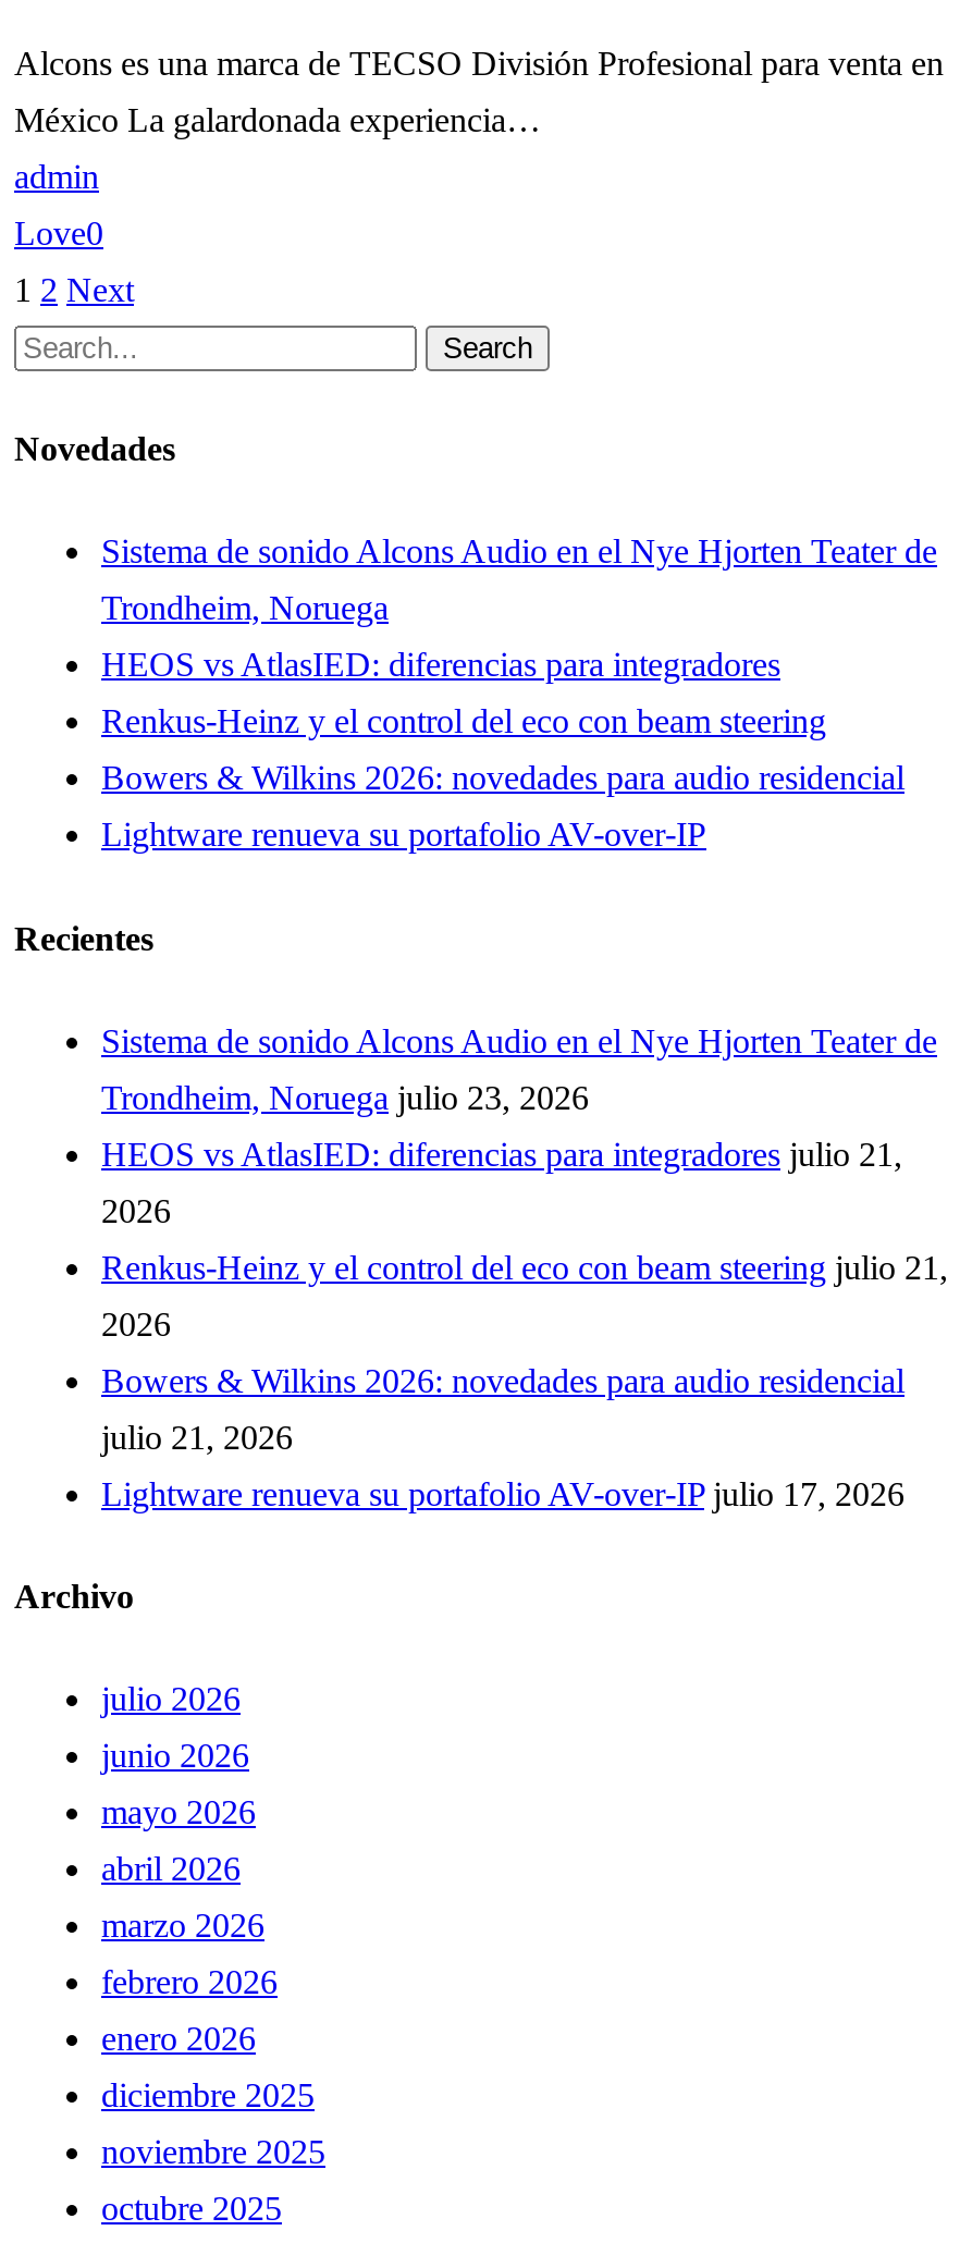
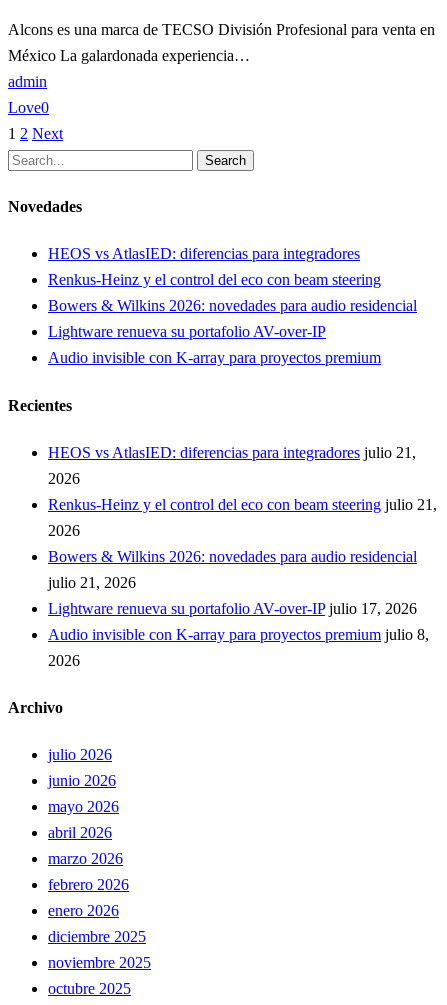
- Sistema de sonido Alcons Audio en el Nye Hjorten Teater de
- Trondheim, Noruega

moved up: HEOS vs AtlasIED: diferencias para integradores | Renkus-Heinz y el control del eco con beam steering | Bowers & Wilkins 2026: novedades para audio residencial | Lightware renueva su portafolio AV-over-IP

+ Audio invisible con K-array para proyectos premium

- Sistema de sonido Alcons Audio en el Nye Hjorten Teater de
- Trondheim, Noruega julio 23, 2026

moved up: HEOS vs AtlasIED: diferencias para integradores julio 21, | 2026 | Renkus-Heinz y el control del eco con beam steering julio 21, | 2026 | Bowers & Wilkins 2026: novedades para audio residencial | julio 21, 2026 | Lightware renueva su portafolio AV-over-IP julio 17, 2026

+ Audio invisible con K-array para proyectos premium julio 8,
+ 2026
